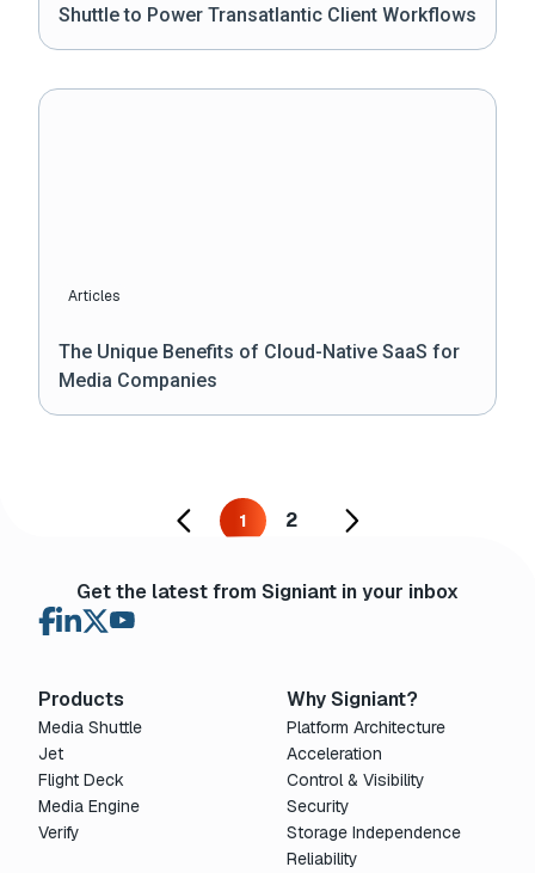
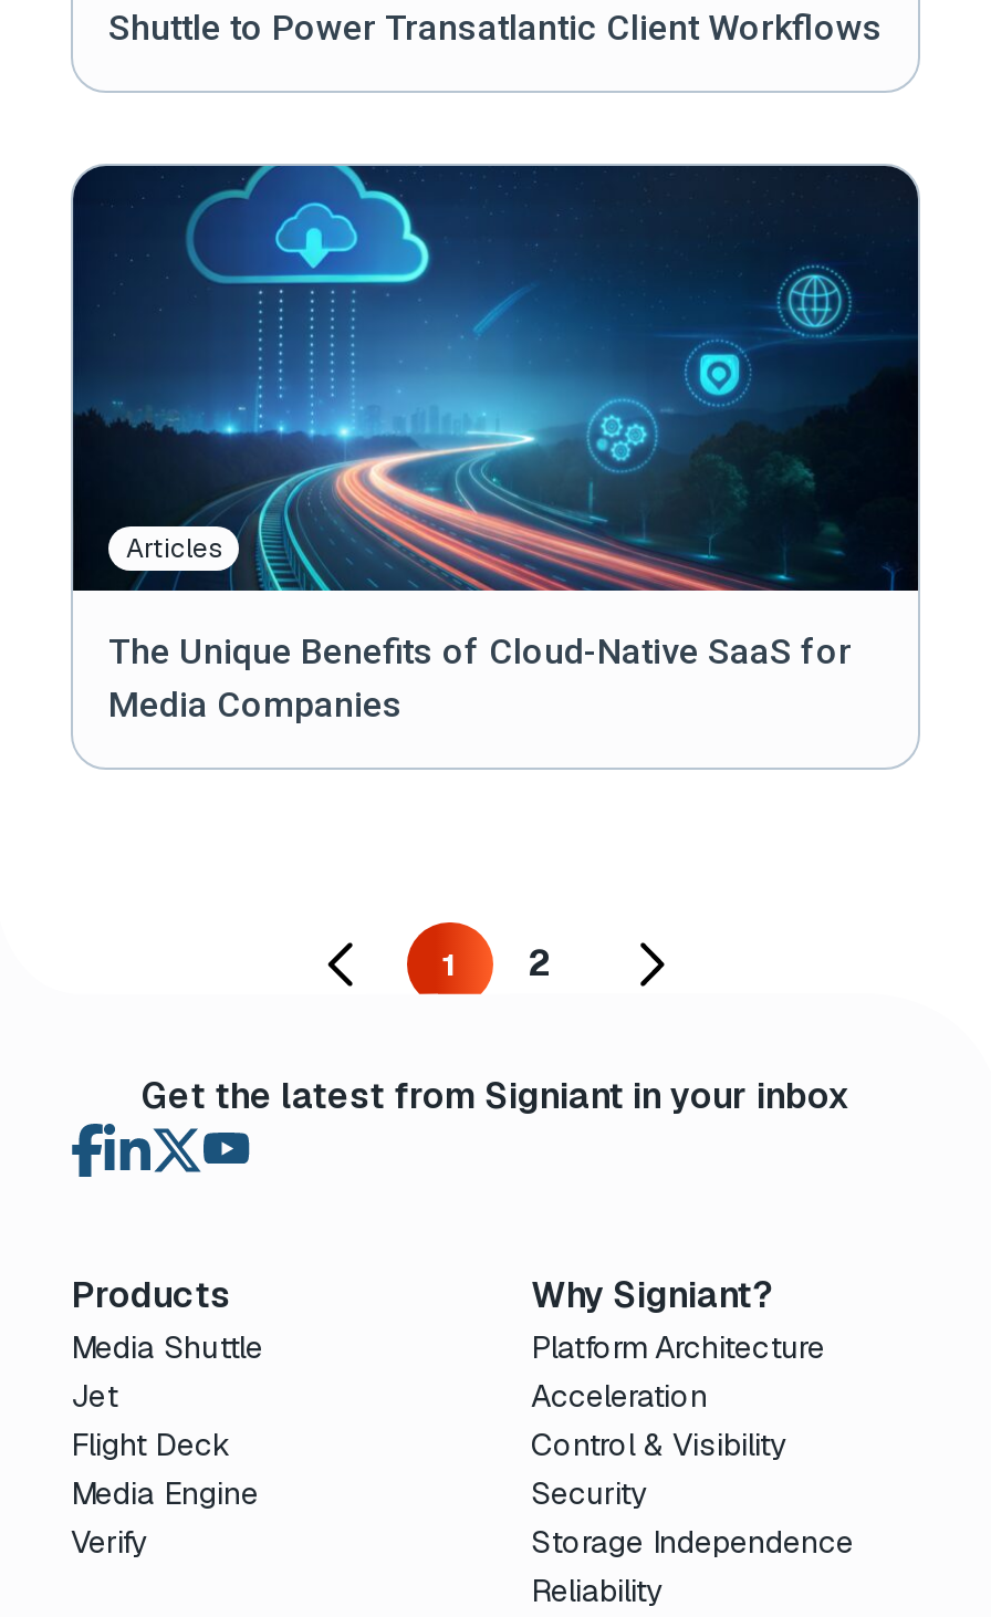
+ [image]
